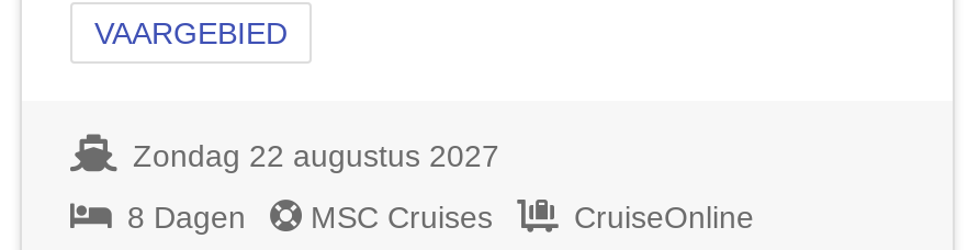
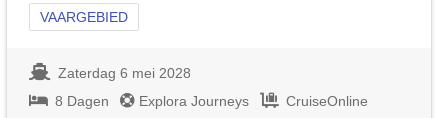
- Zondag 22 augustus 2027
+ Zaterdag 6 mei 2028

- MSC Cruises
+ Explora Journeys
